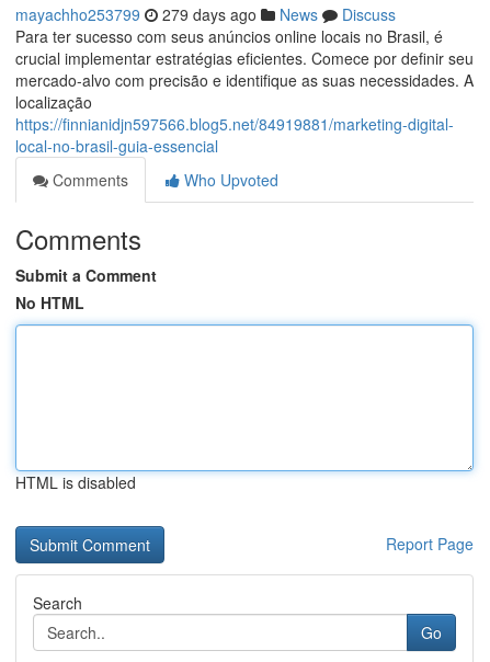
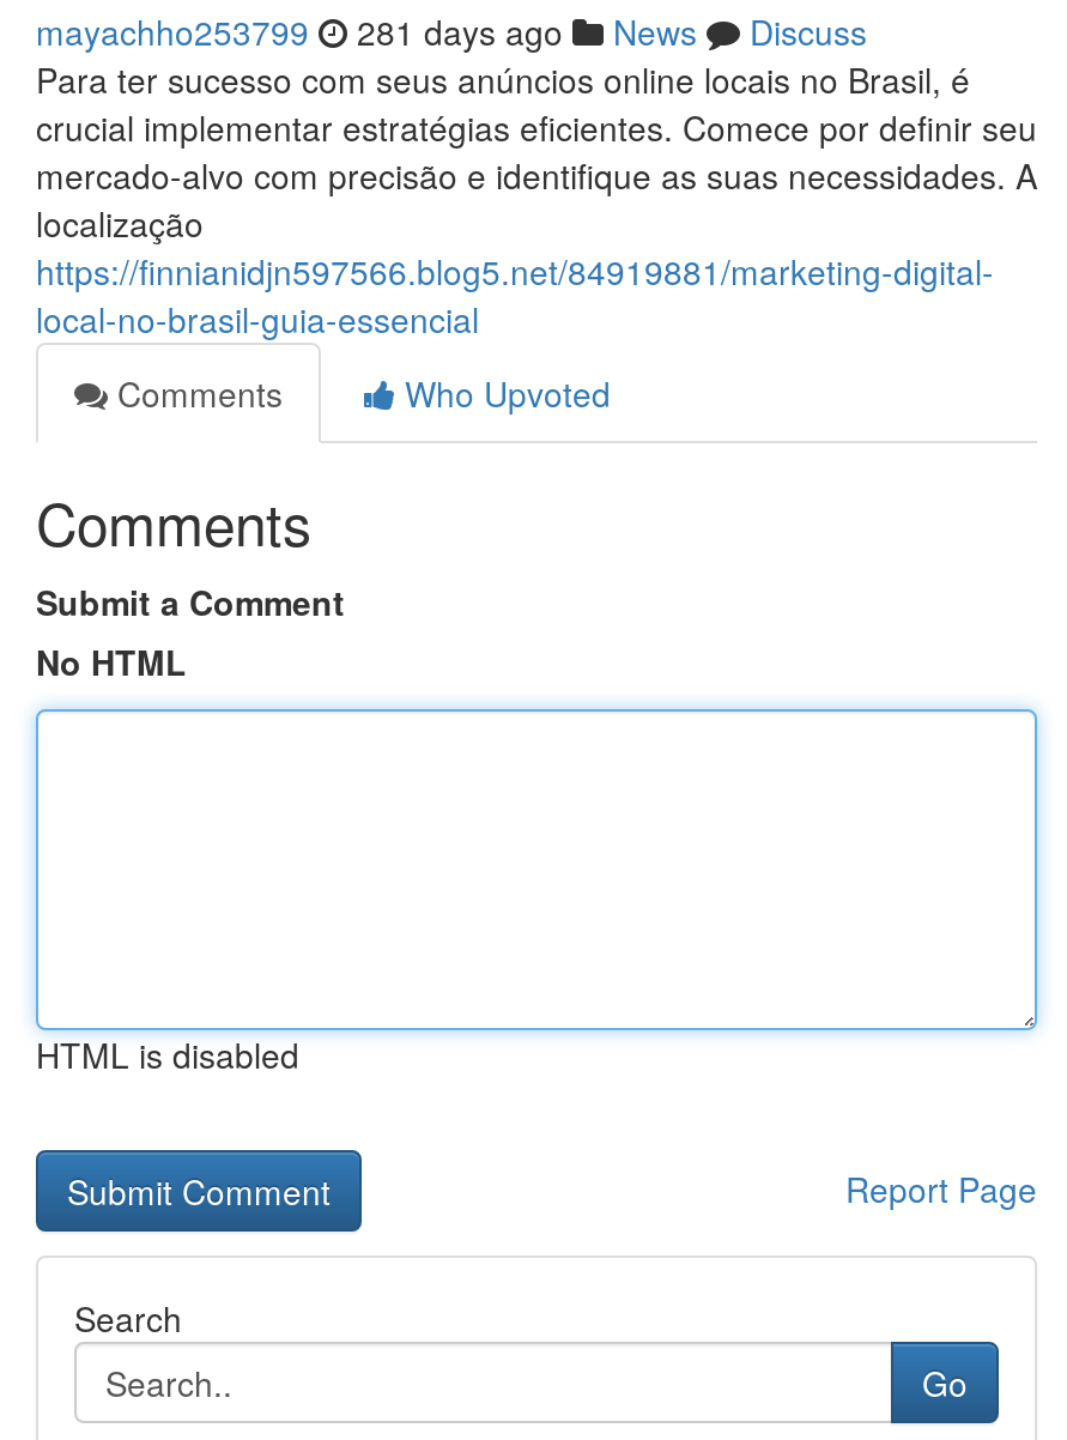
- mayachho253799 279 days ago News Discuss
+ mayachho253799 281 days ago News Discuss
